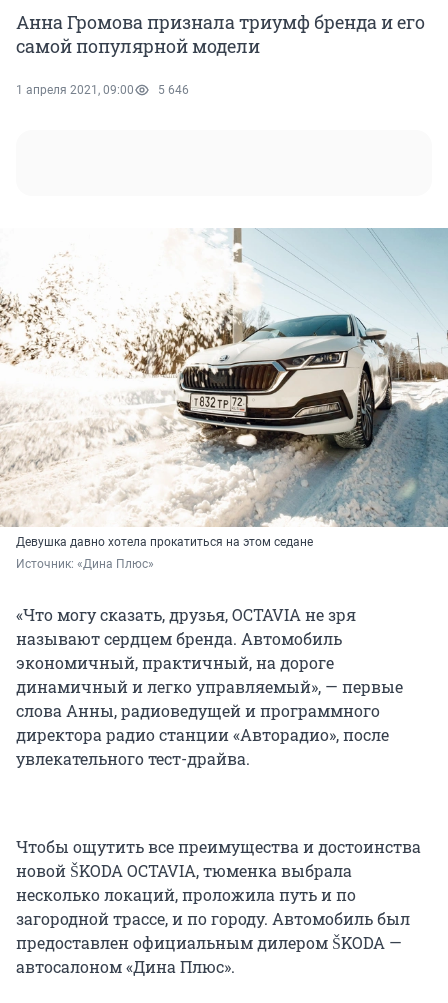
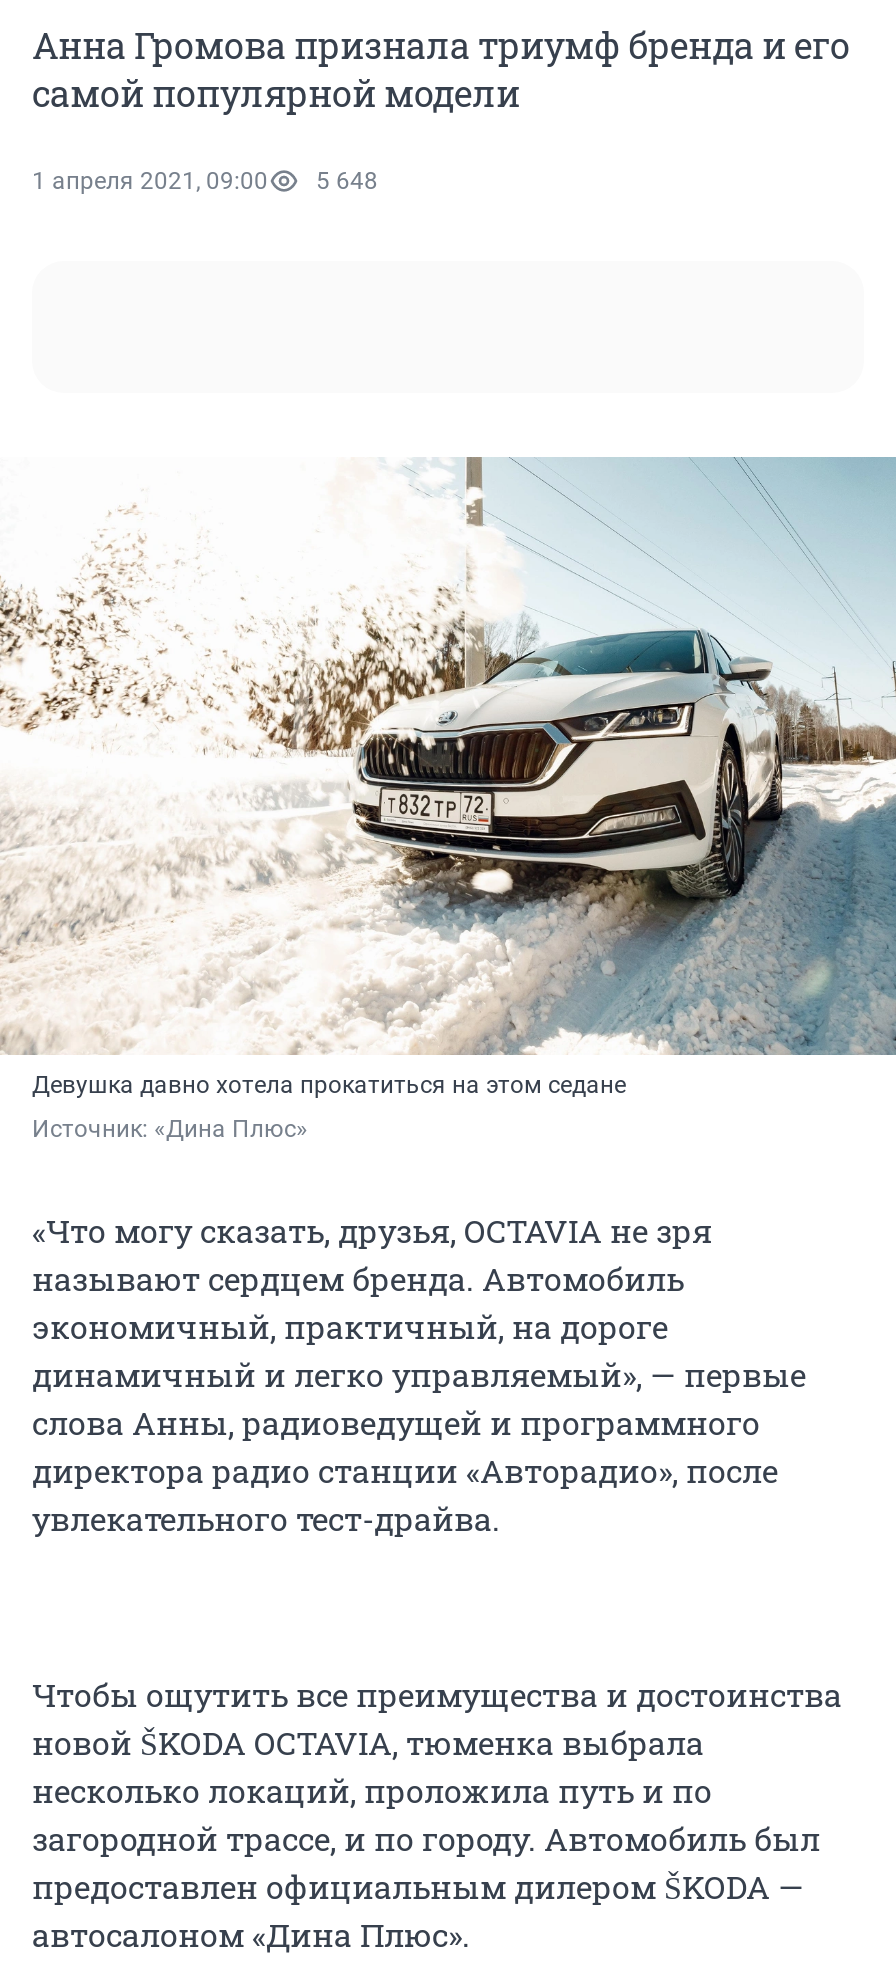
- 1 апреля 2021, 09:00 5 646
+ 1 апреля 2021, 09:00 5 648
